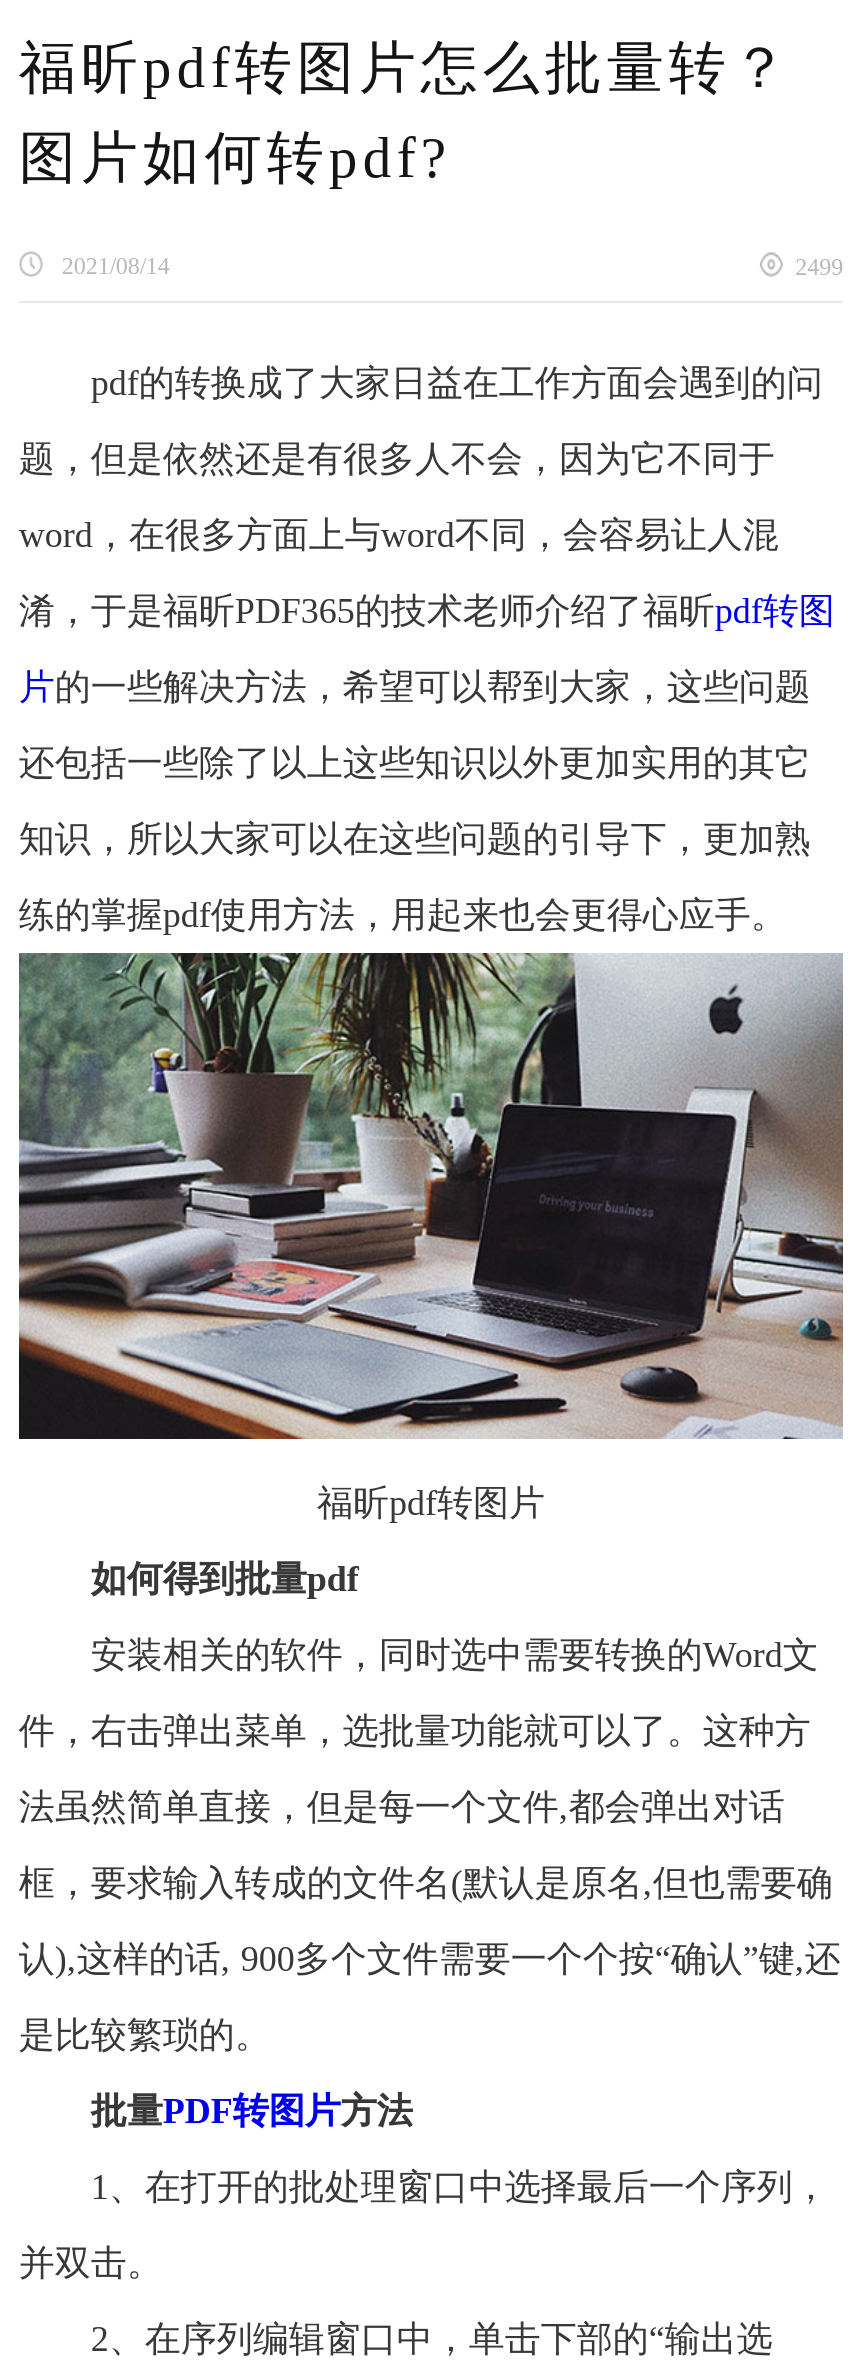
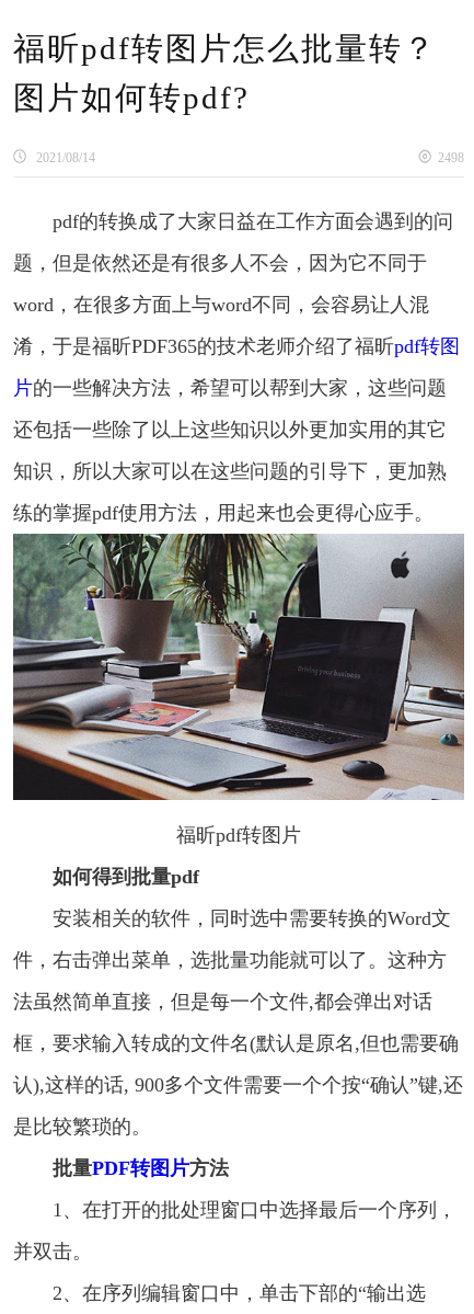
- 2499
+ 2498
